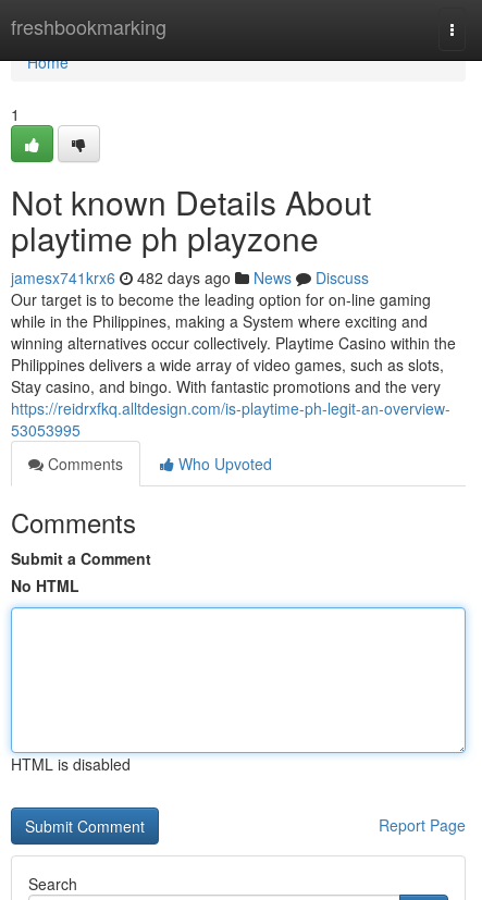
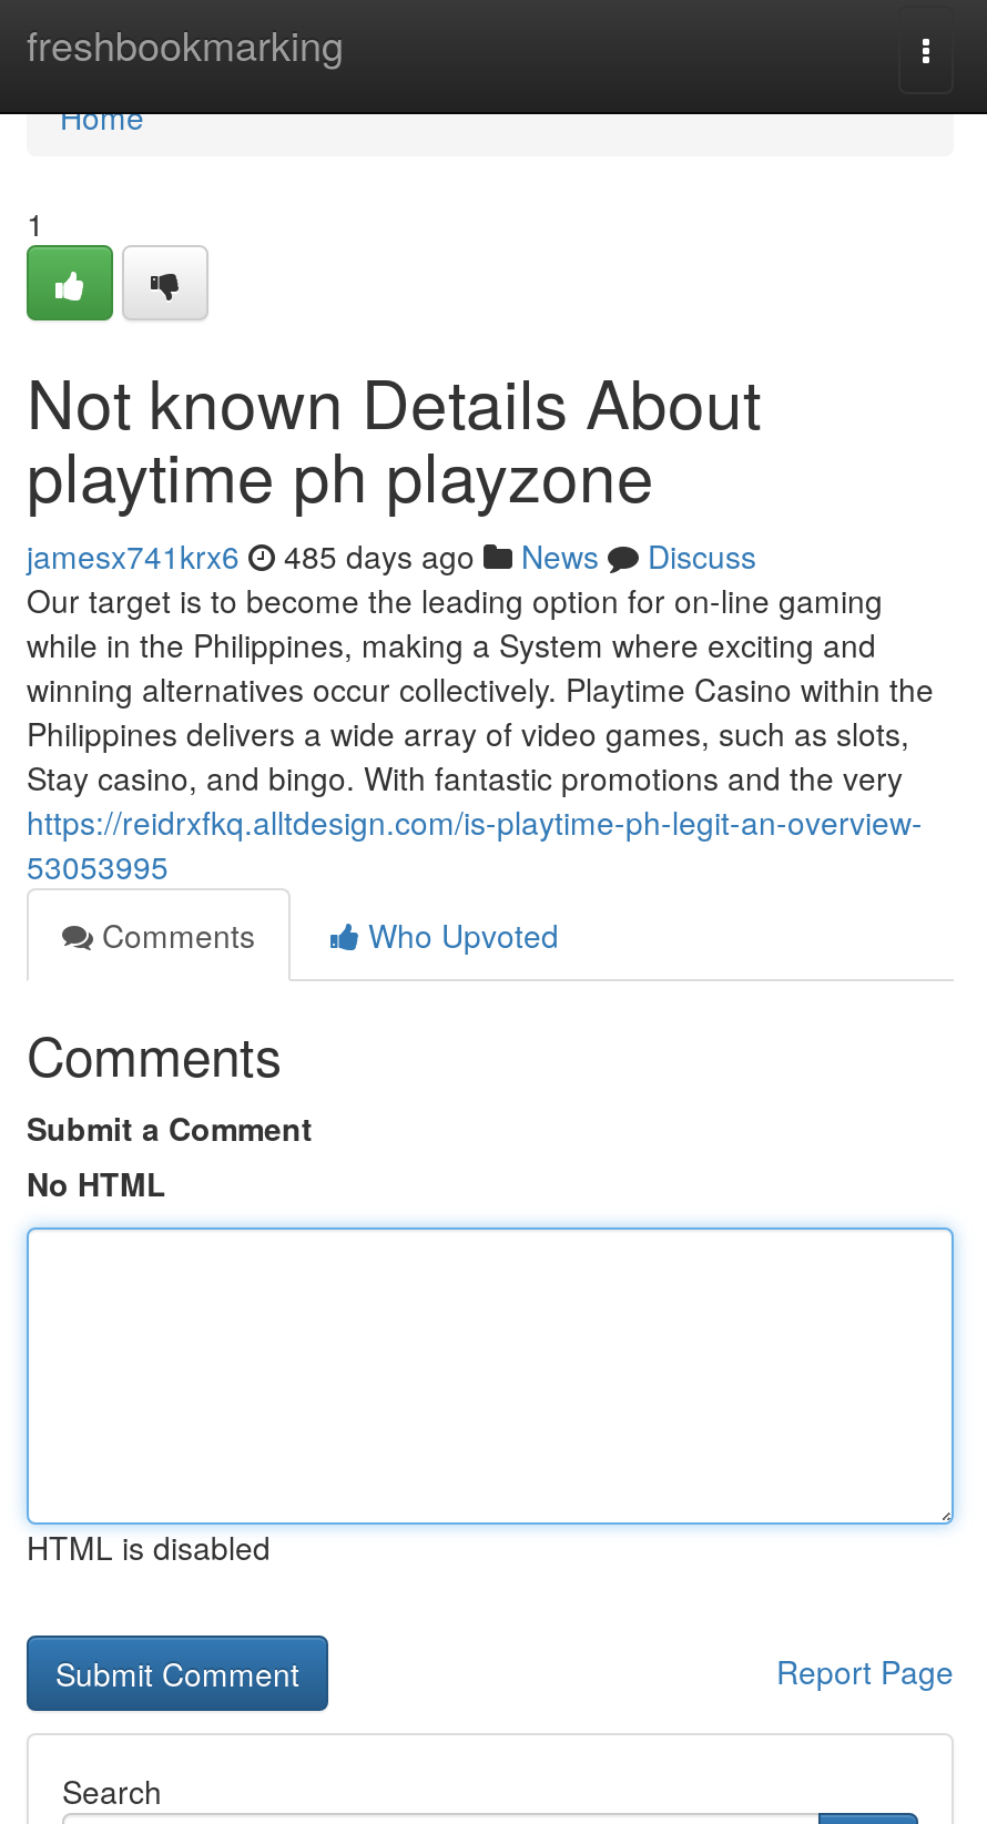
- jamesx741krx6 482 days ago News Discuss
+ jamesx741krx6 485 days ago News Discuss
